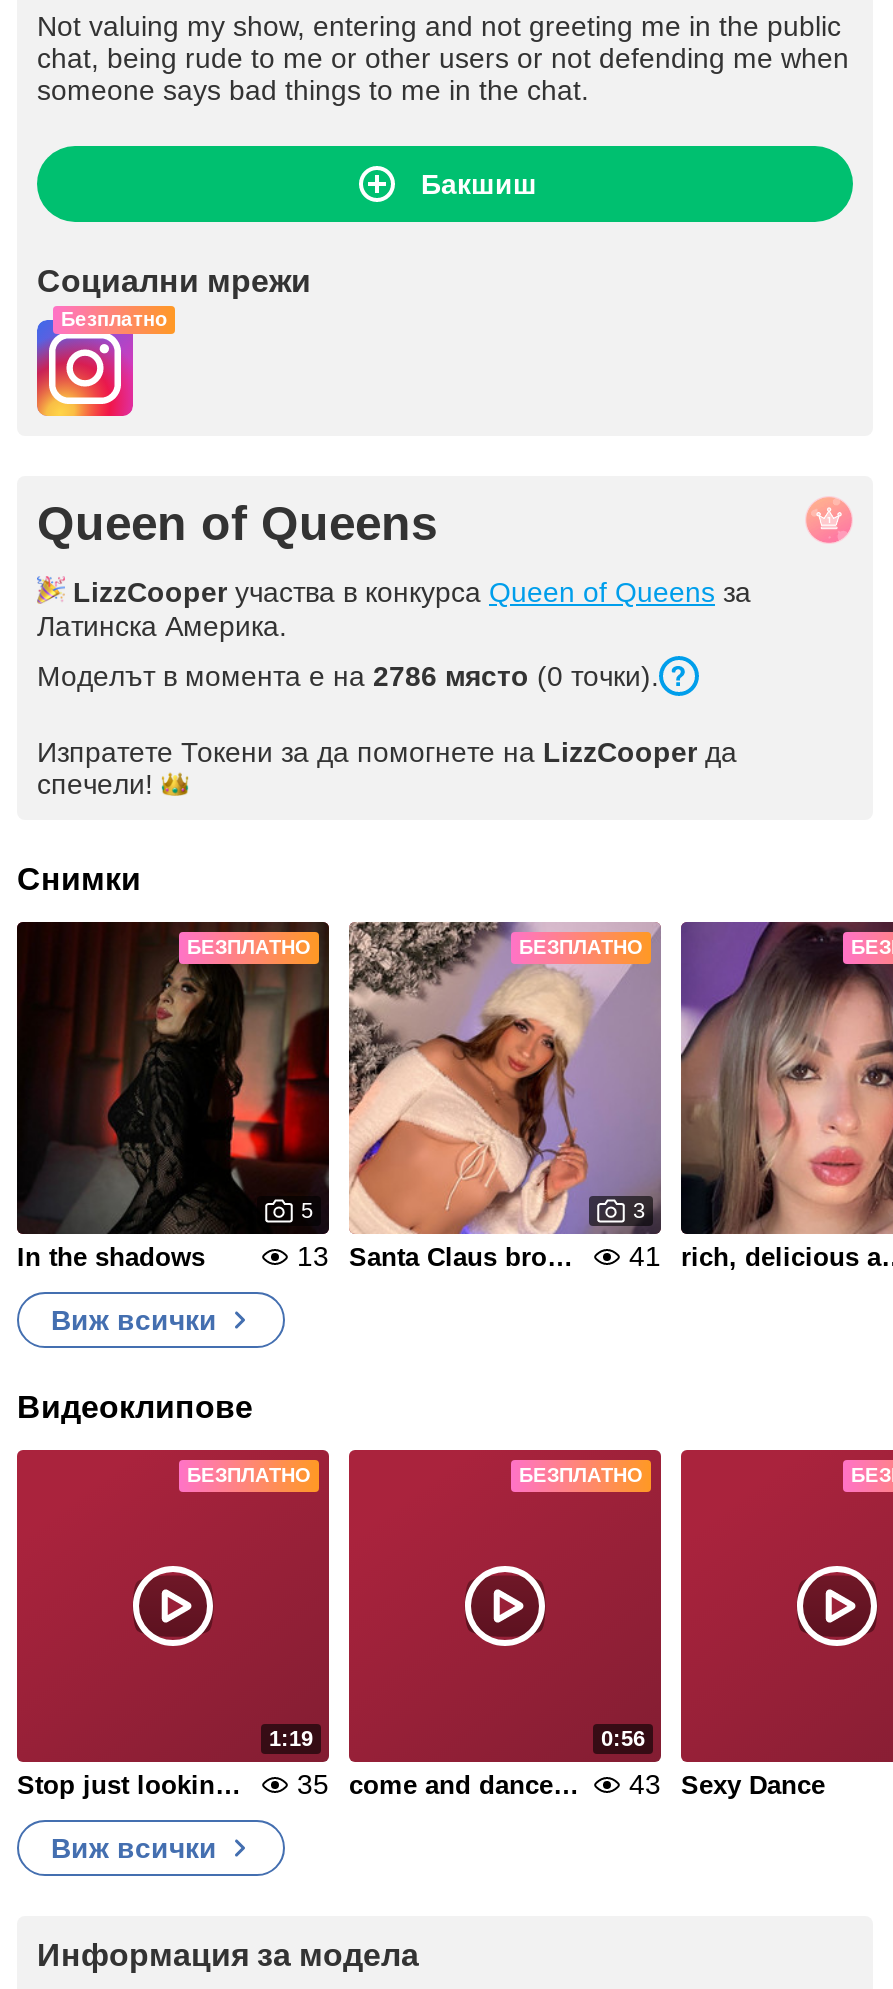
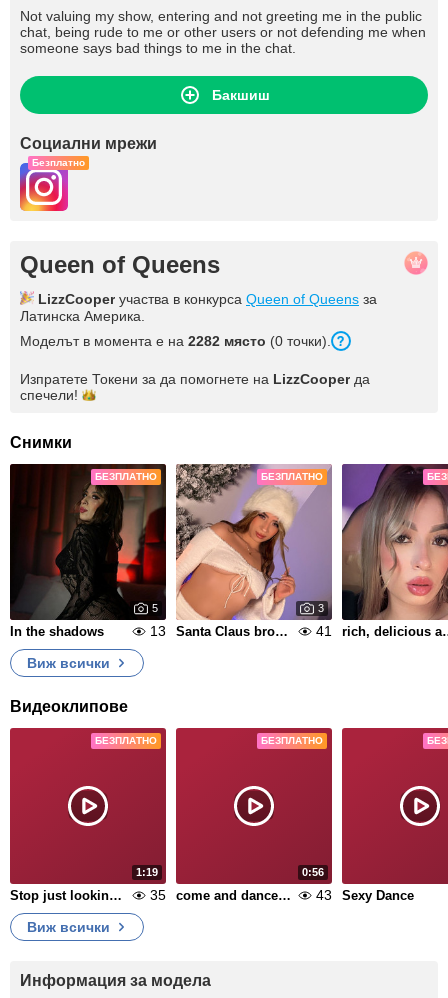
- Моделът в момента е на 2786 място (0 точки).
+ Моделът в момента е на 2282 място (0 точки).
